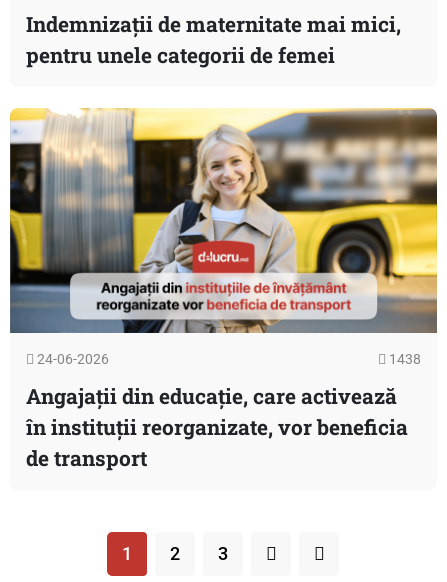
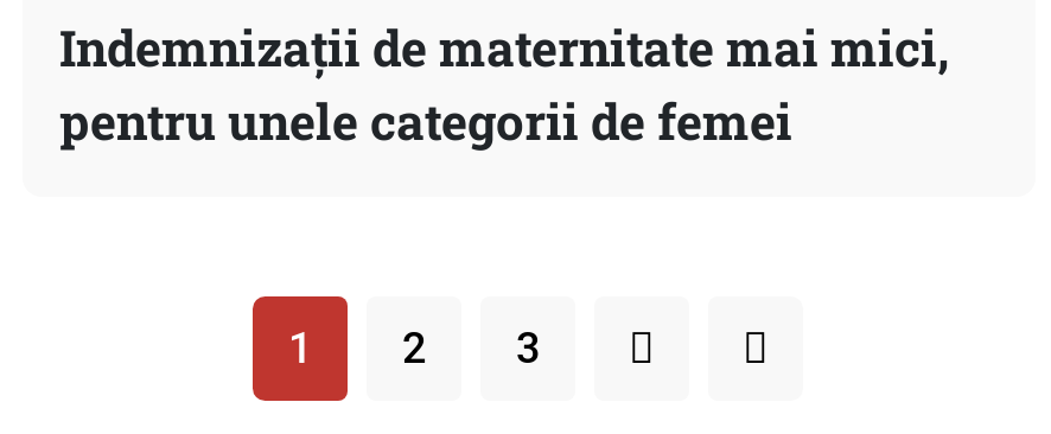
- [image]
- 24-06-2026
- 1438
- Angajații din educație, care activează
- în instituții reorganizate, vor beneficia
- de transport
